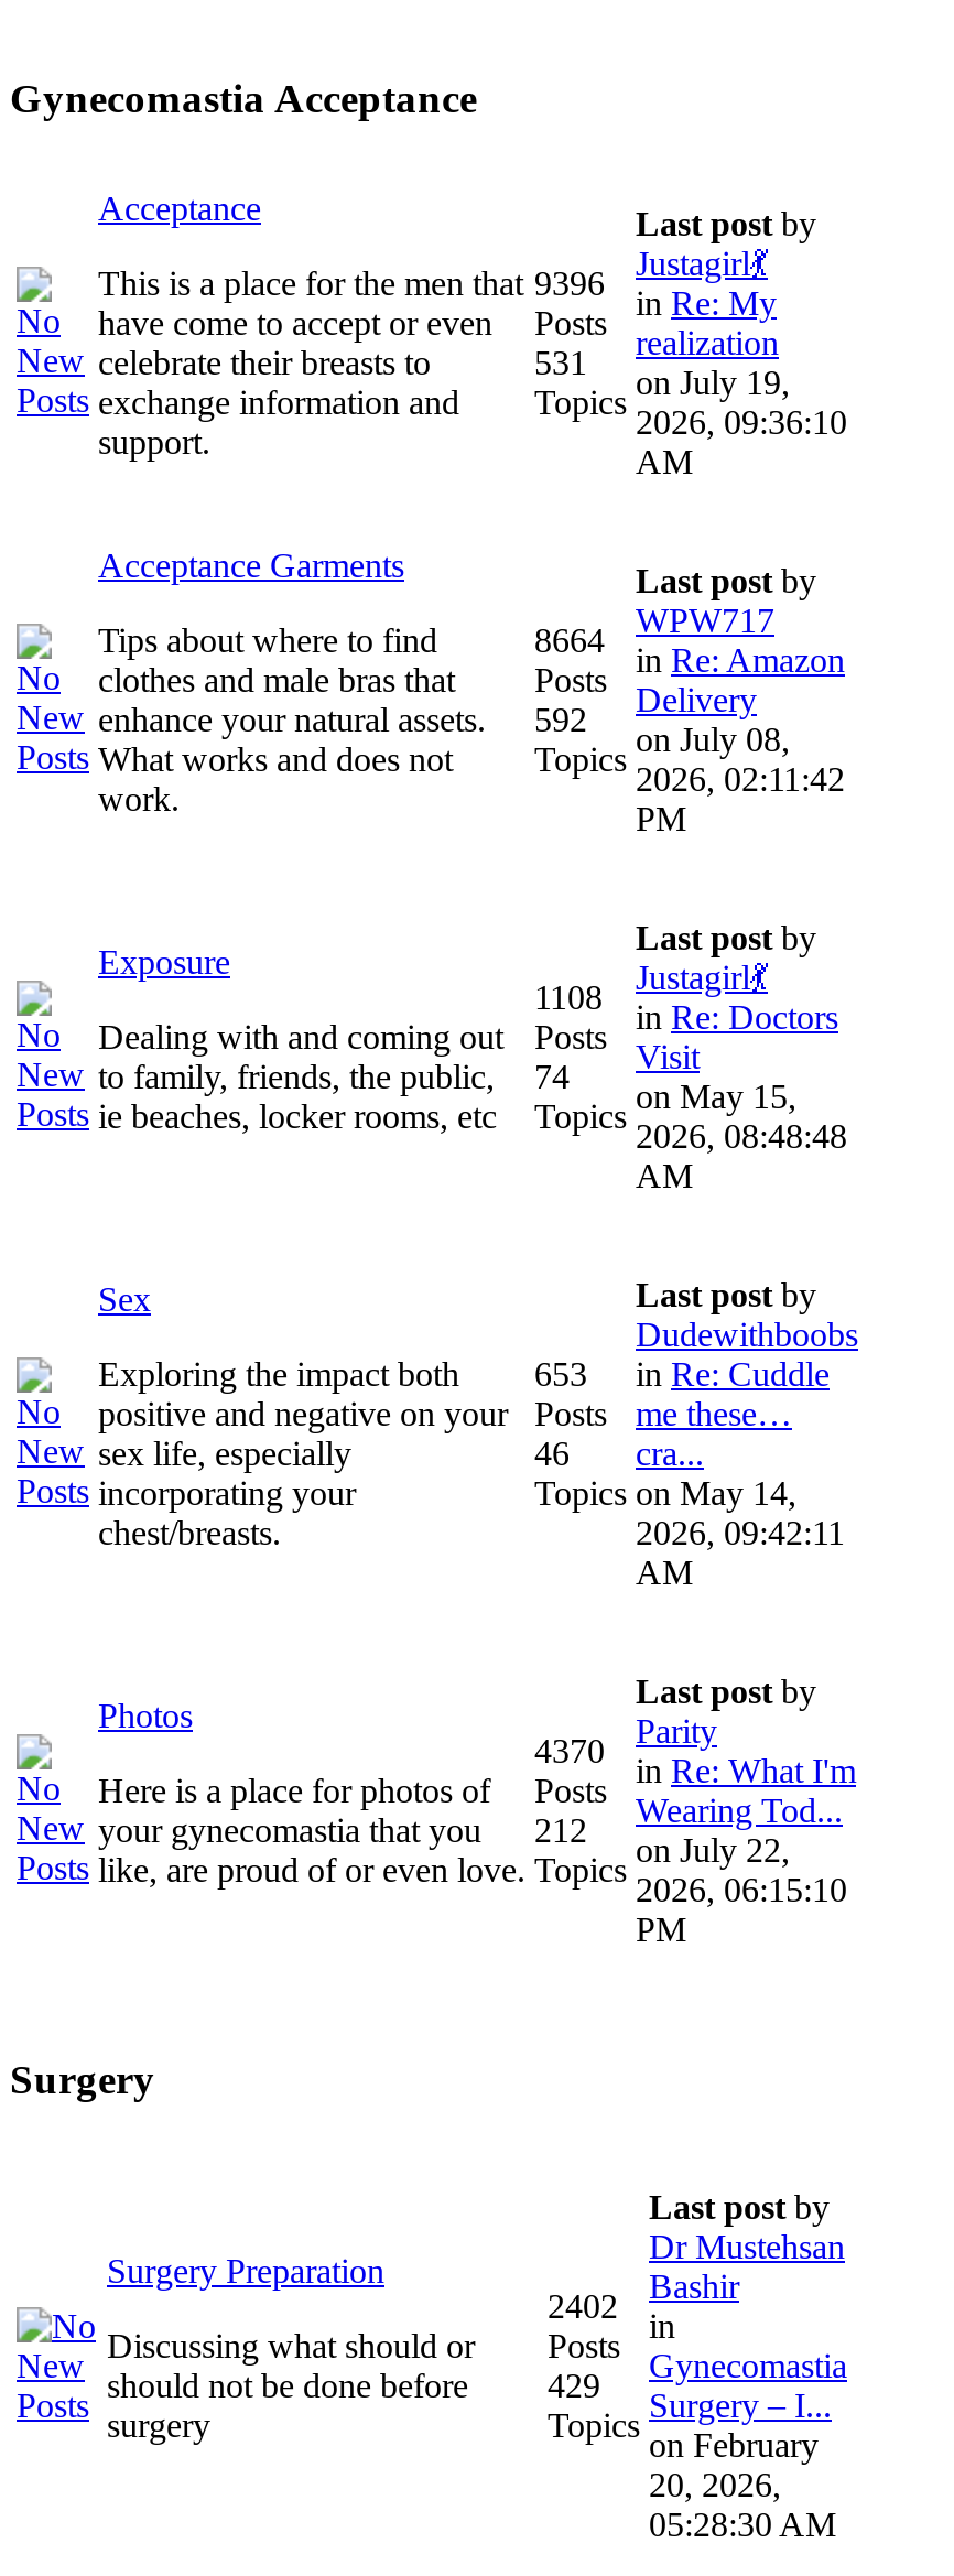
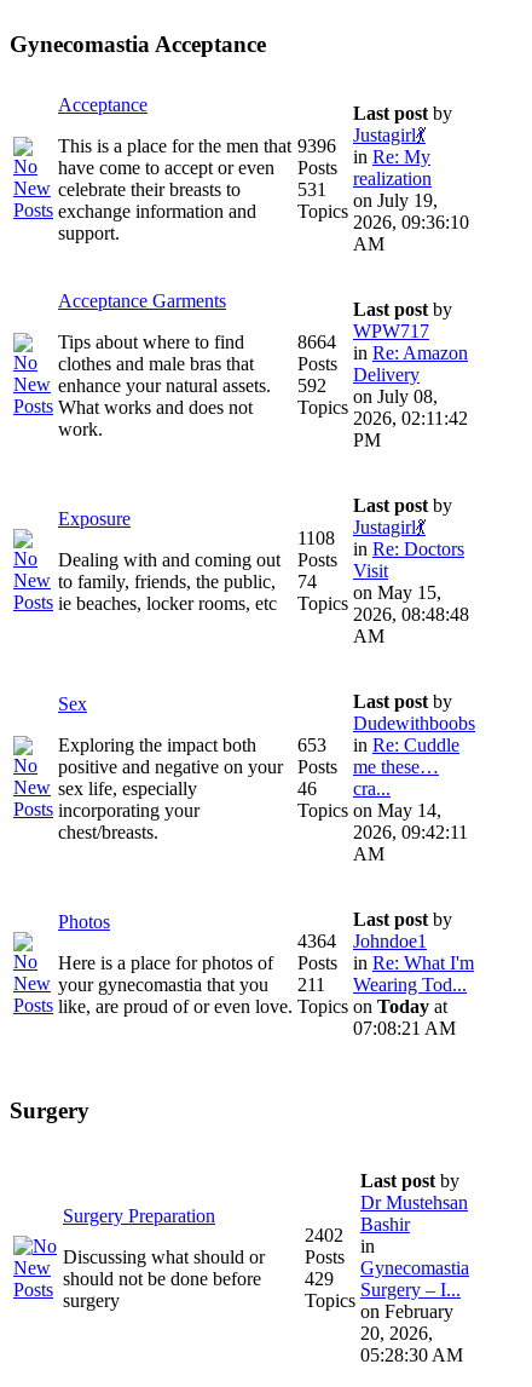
- Parity
+ Johndoe1

- 4370
+ 4364

- 212
+ 211

- on July 22,
- 2026, 06:15:10
- PM
+ on Today at
+ 07:08:21 AM
